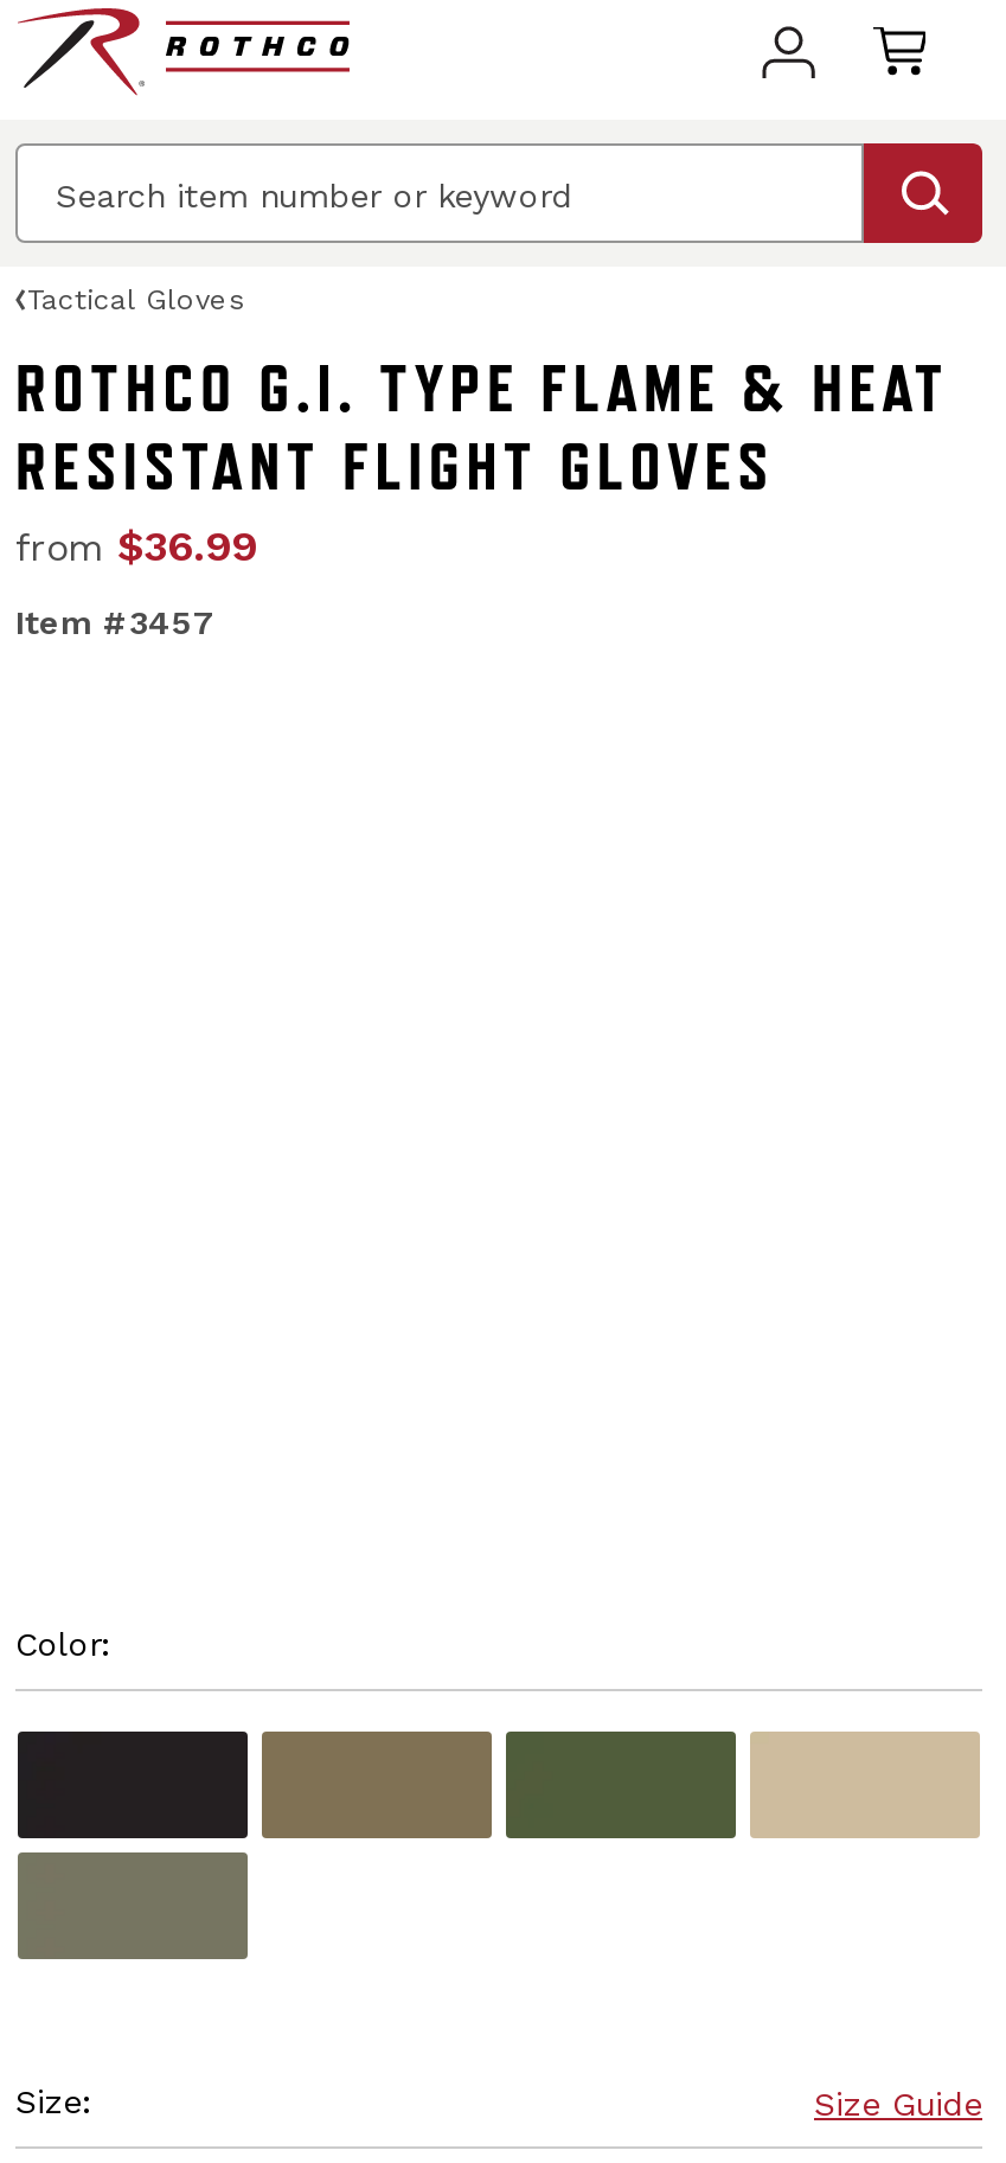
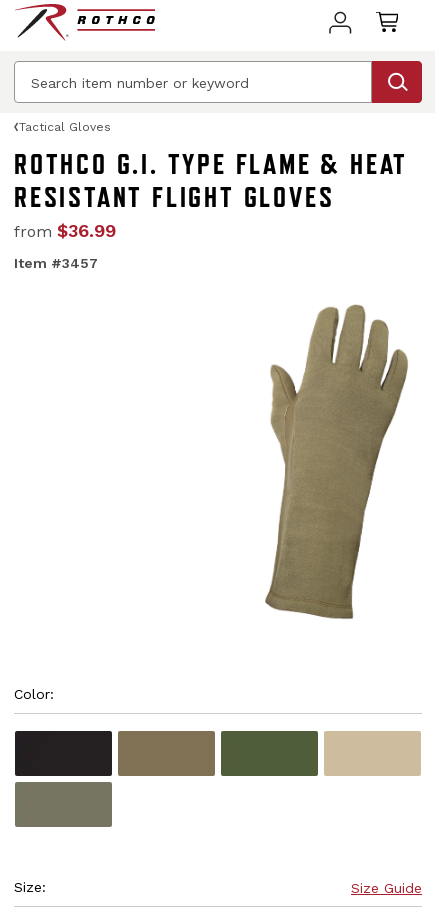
+ [image]
